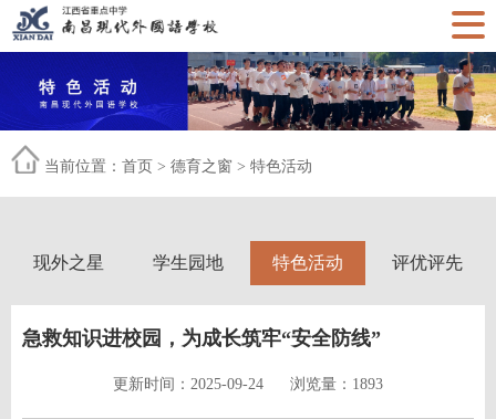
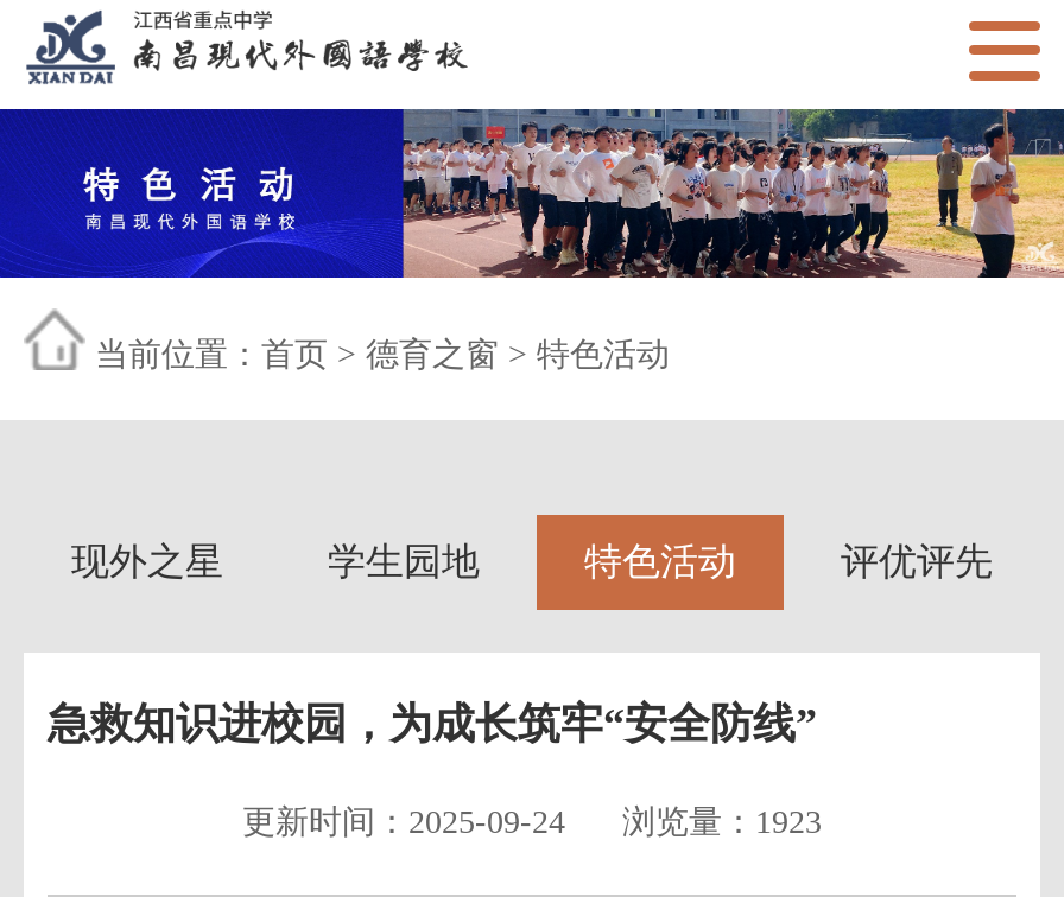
- 更新时间：2025-09-24 浏览量：1893
+ 更新时间：2025-09-24 浏览量：1923
